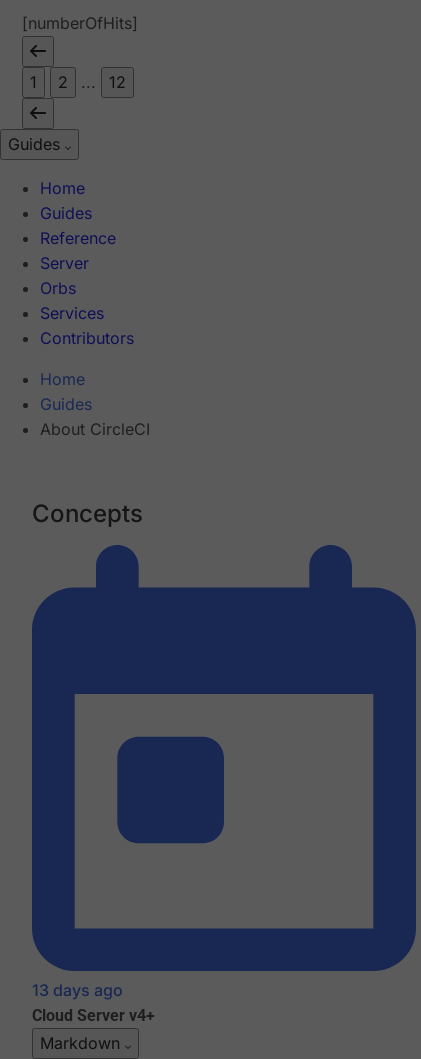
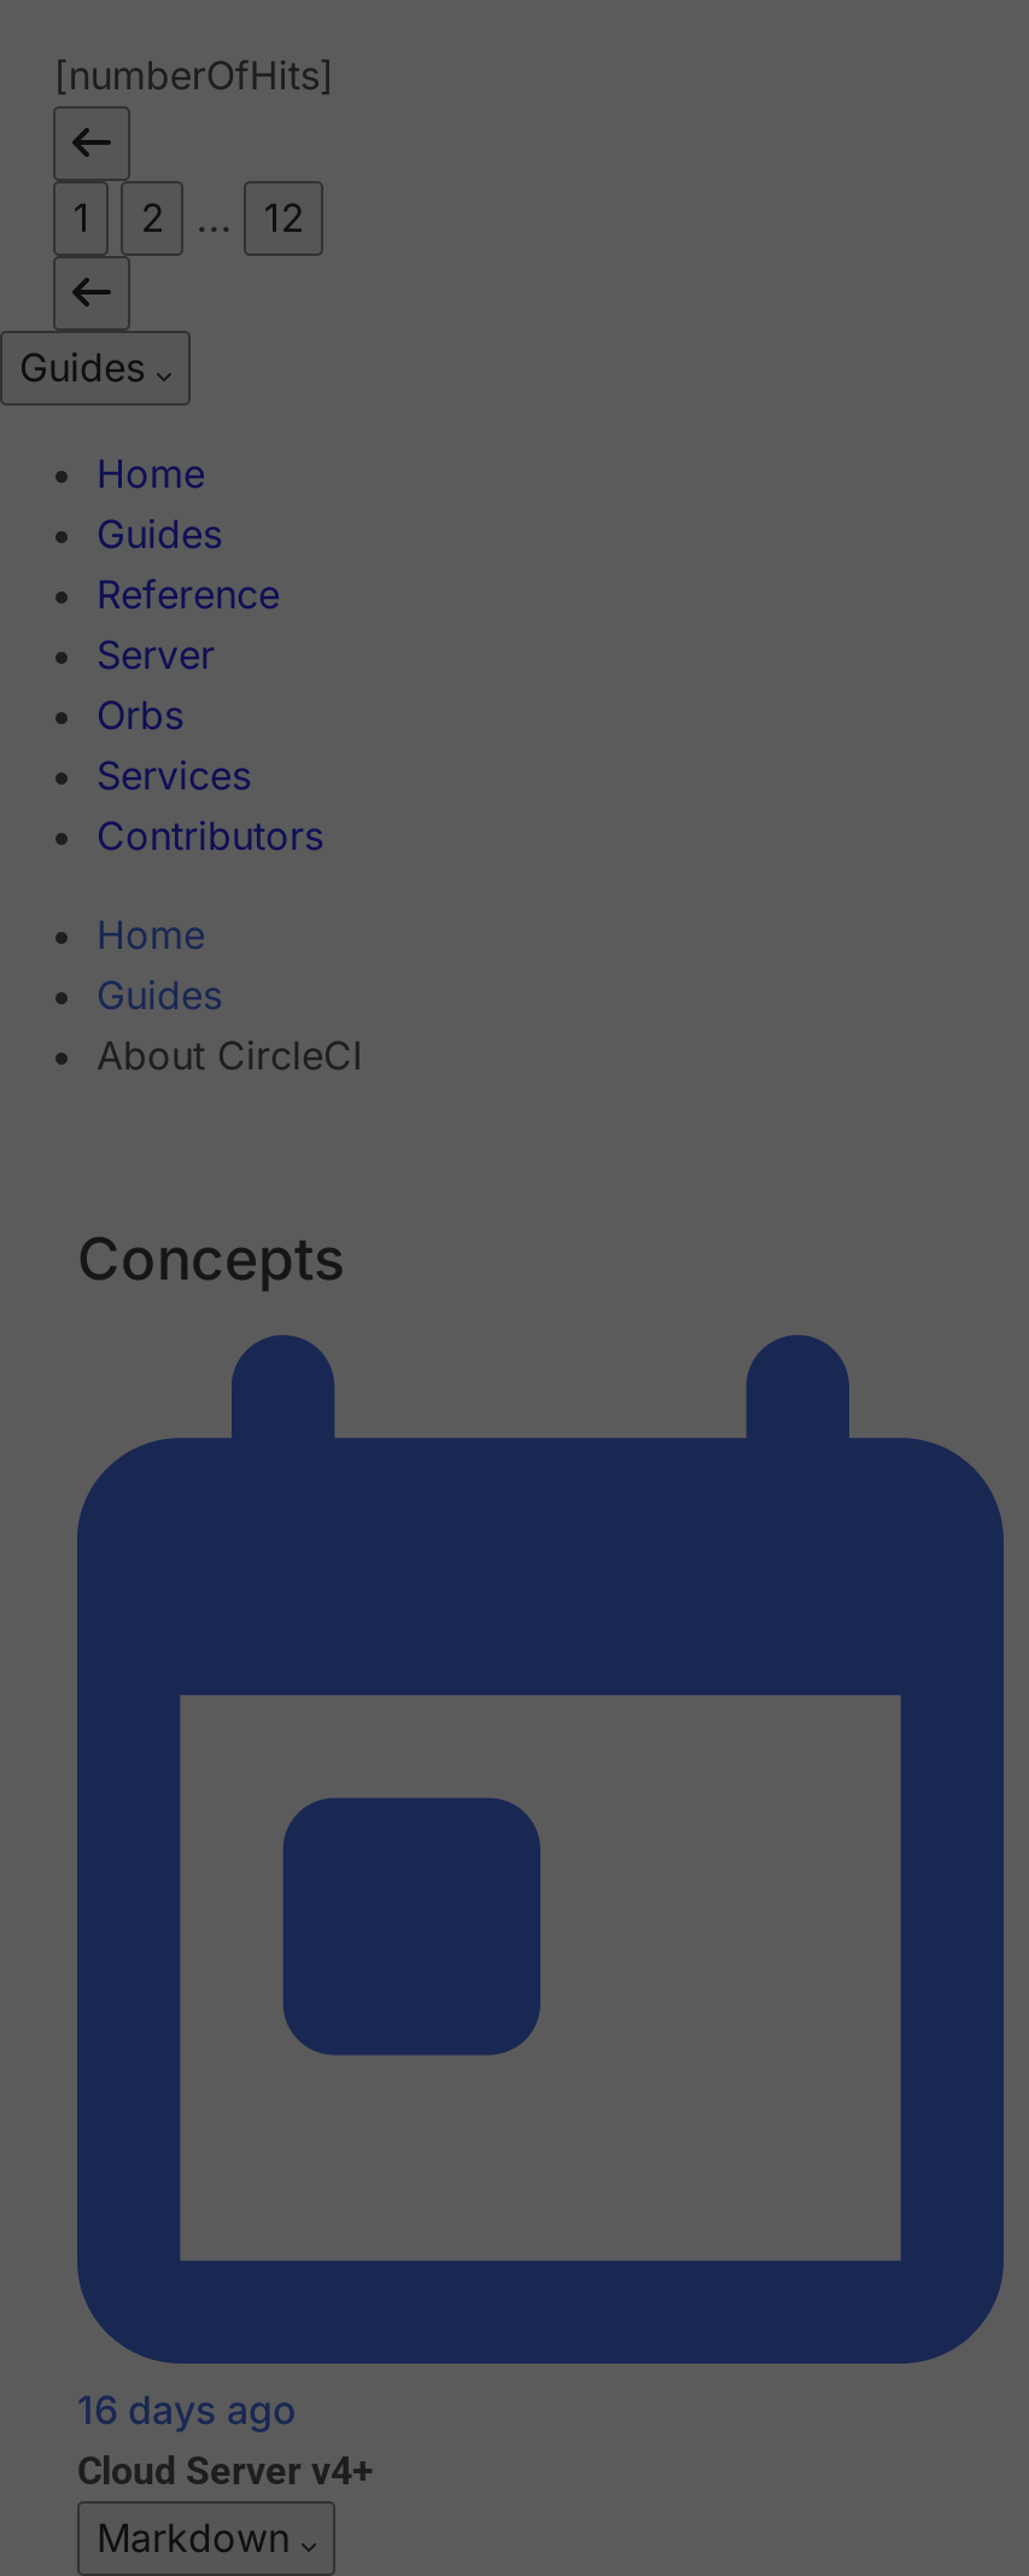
- 13 days ago
+ 16 days ago
